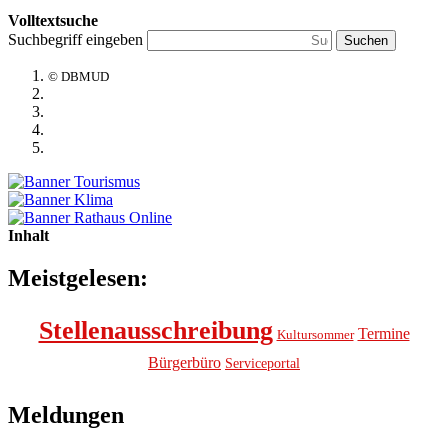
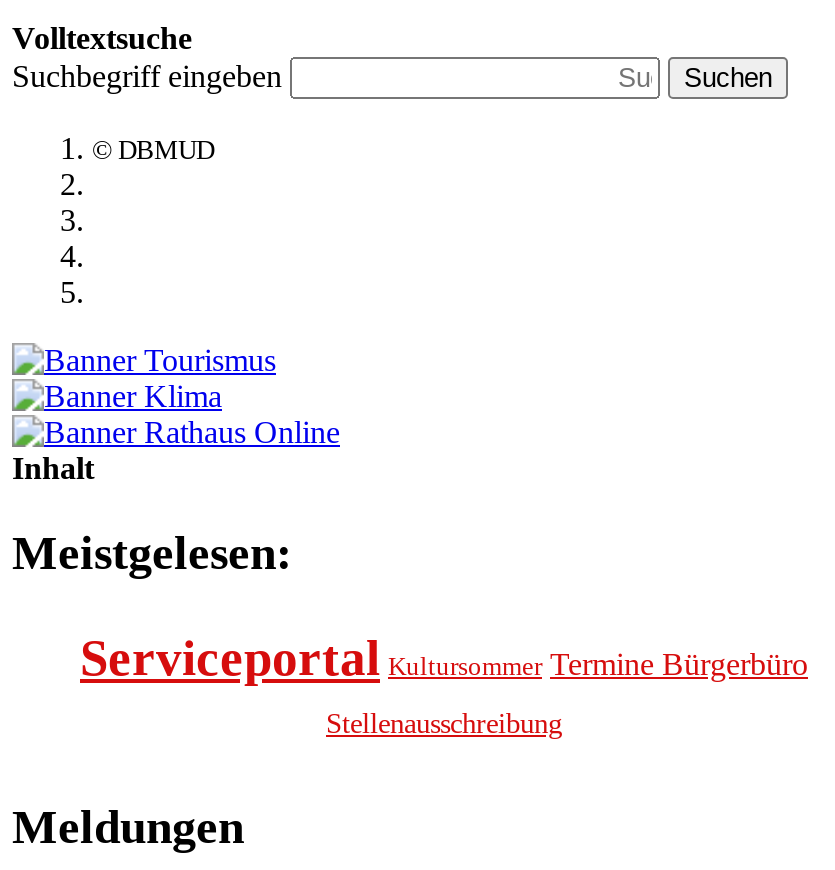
- Stellenausschreibung Kultursommer Termine
- Bürgerbüro Serviceportal
+ Serviceportal Kultursommer Termine Bürgerbüro
+ Stellenausschreibung
